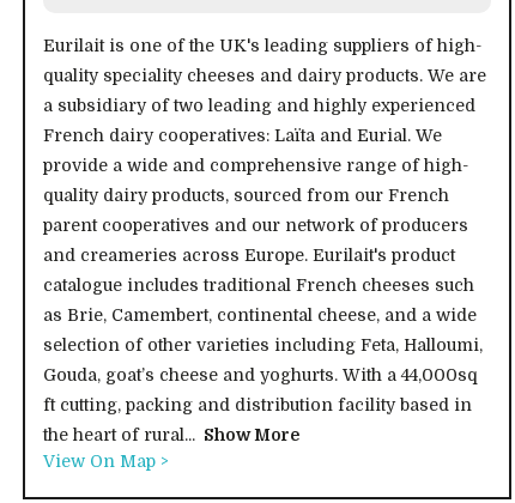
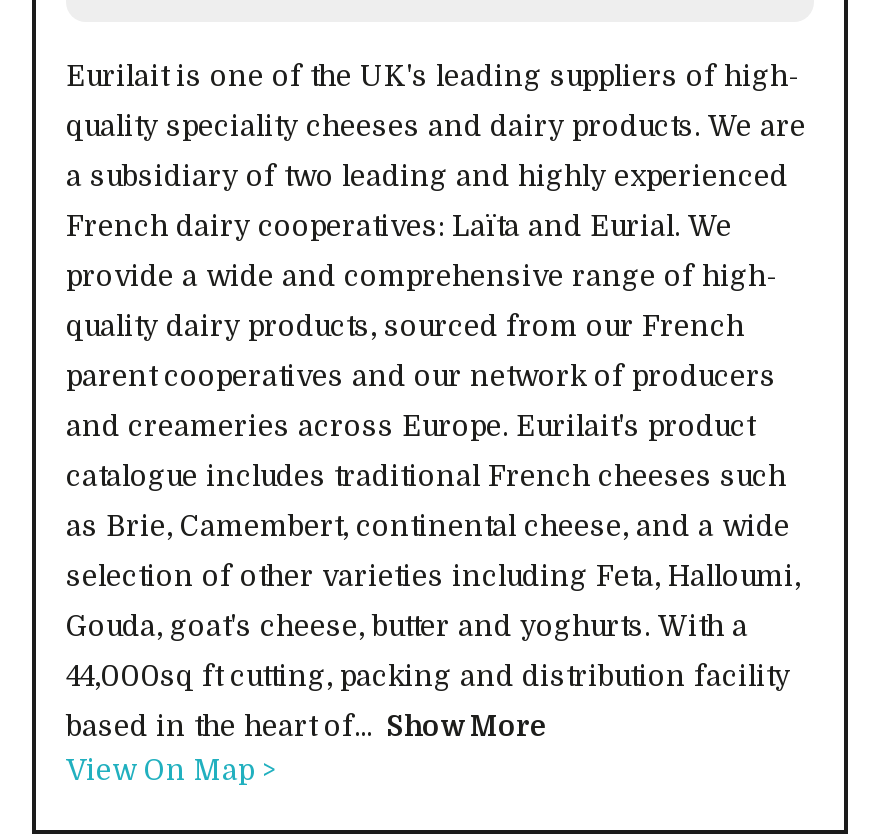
- Gouda, goat’s cheese and yoghurts. With a 44,000sq
+ Gouda, goat's cheese, butter and yoghurts. With a

- ft cutting, packing and distribution facility based in
+ 44,000sq ft cutting, packing and distribution facility

- the heart of rural... Show More
+ based in the heart of... Show More
